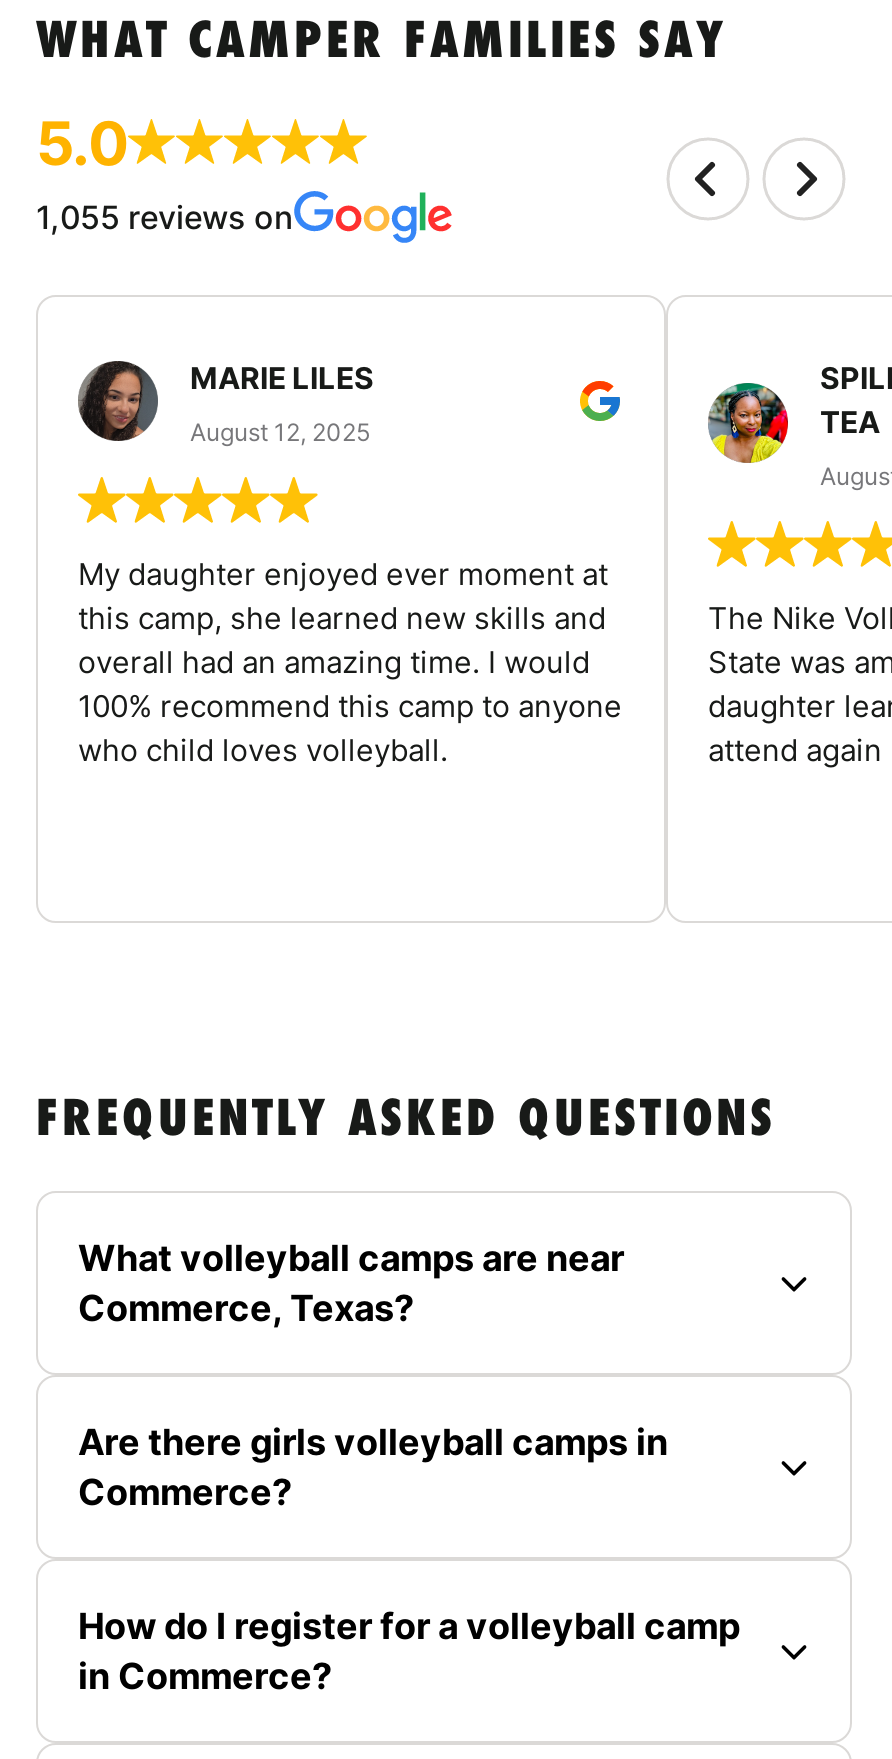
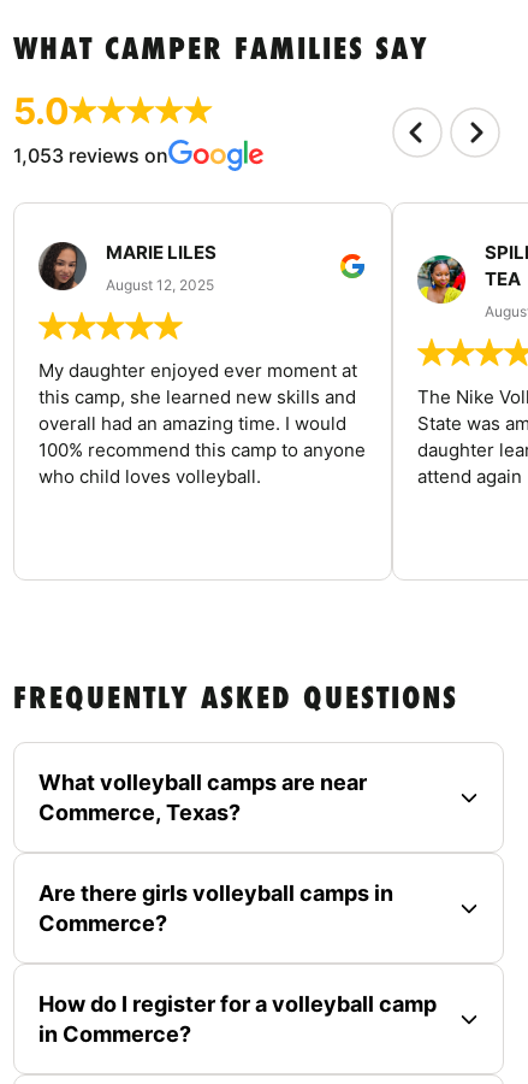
- 1,055 reviews on
+ 1,053 reviews on
